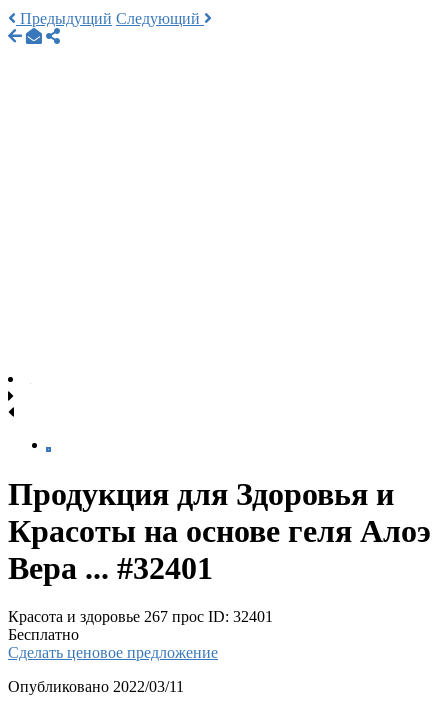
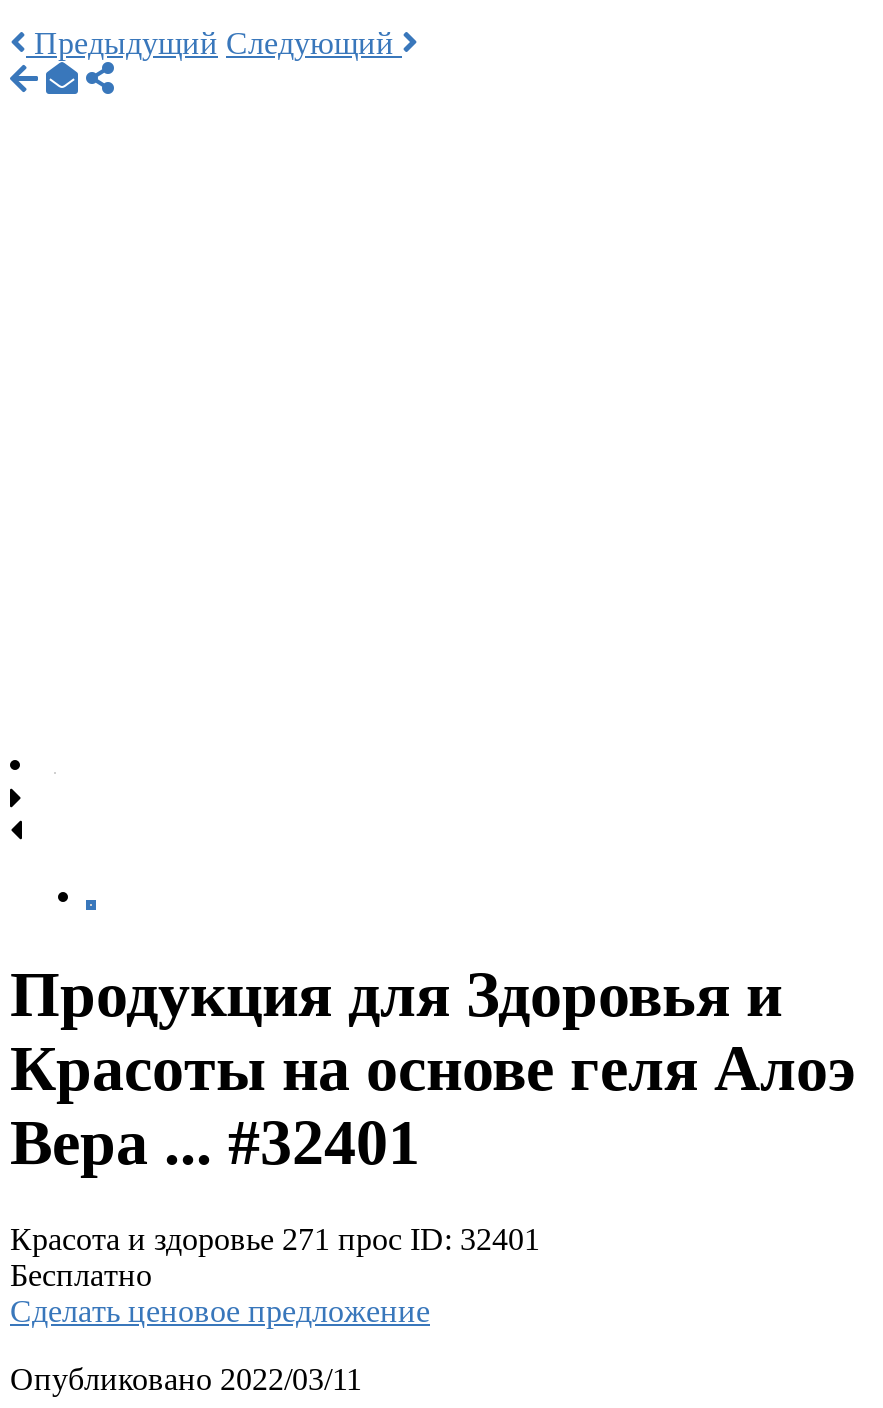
- Красота и здоровье 267 прос ID: 32401
+ Красота и здоровье 271 прос ID: 32401
